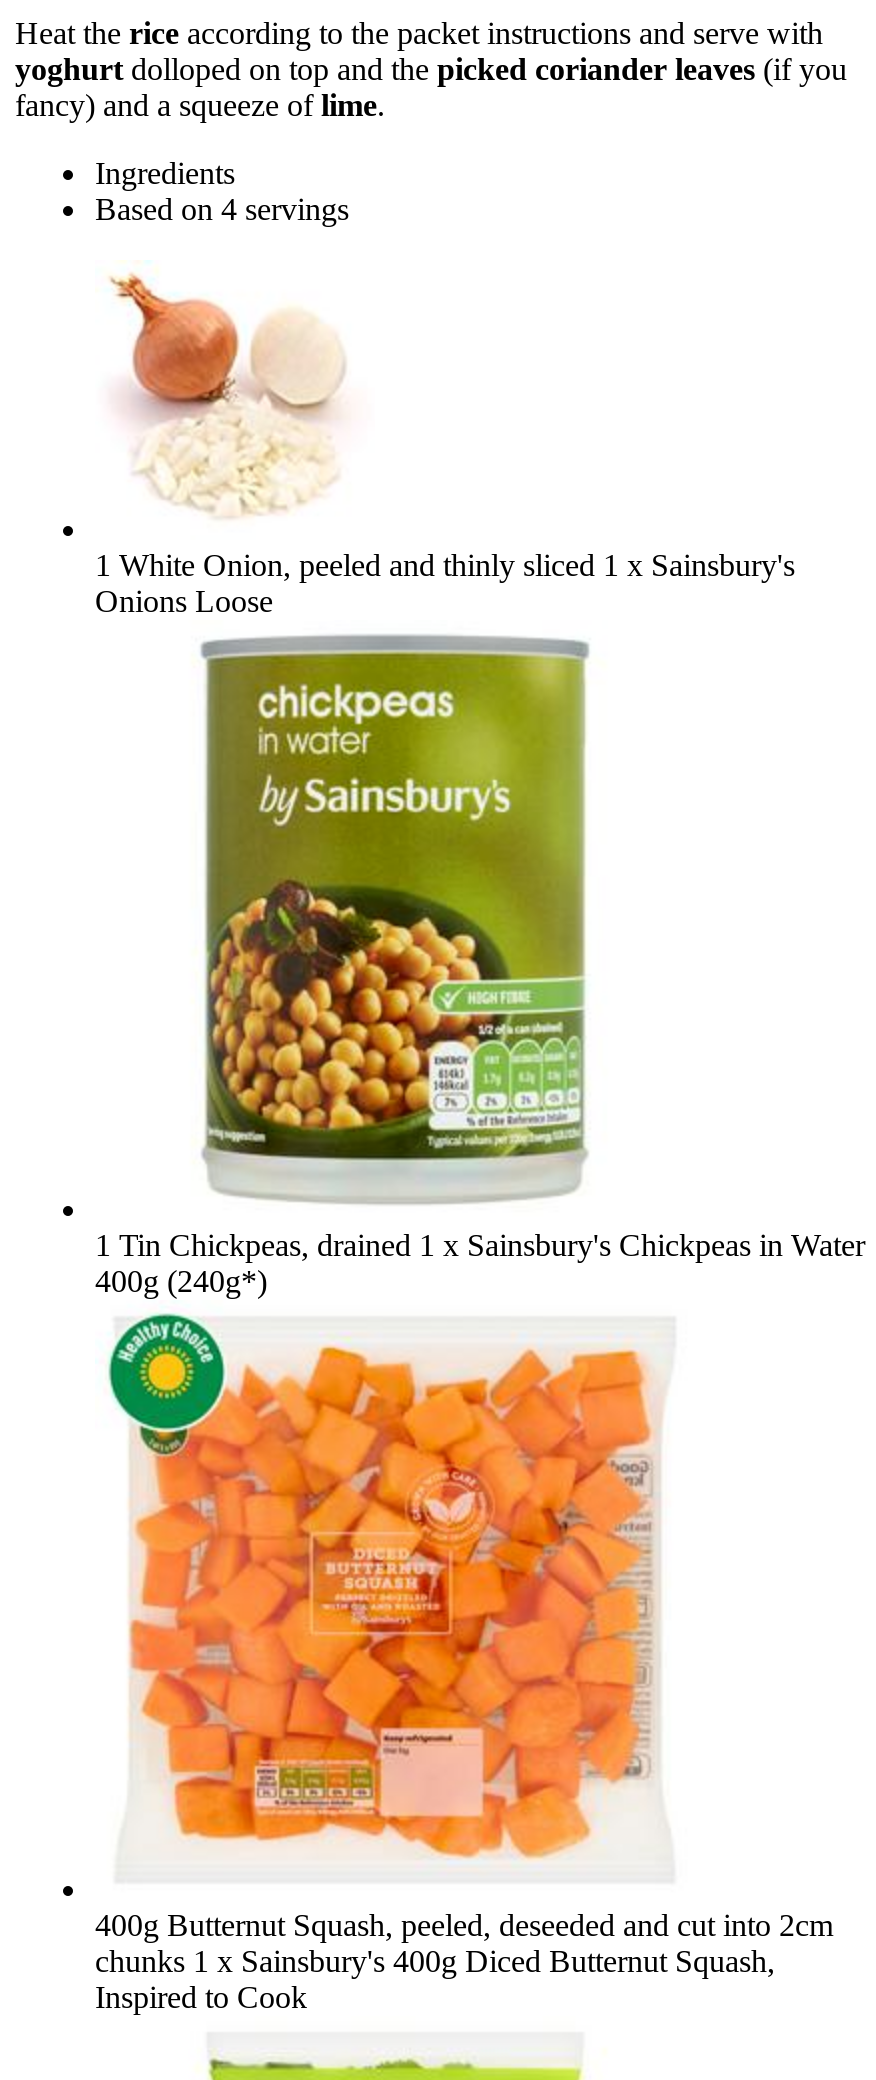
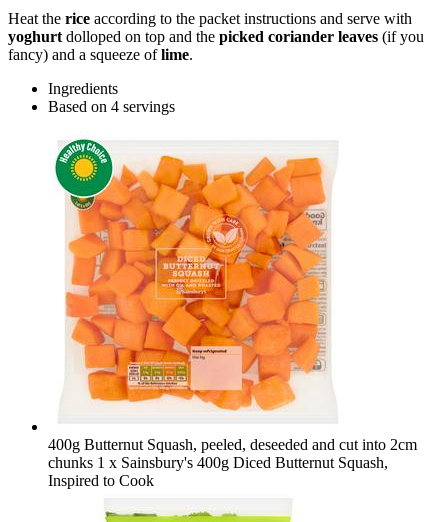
- [image]
- 1 White Onion, peeled and thinly sliced 1 x Sainsbury's
- Onions Loose

- [image]
- 1 Tin Chickpeas, drained 1 x Sainsbury's Chickpeas in Water
- 400g (240g*)
